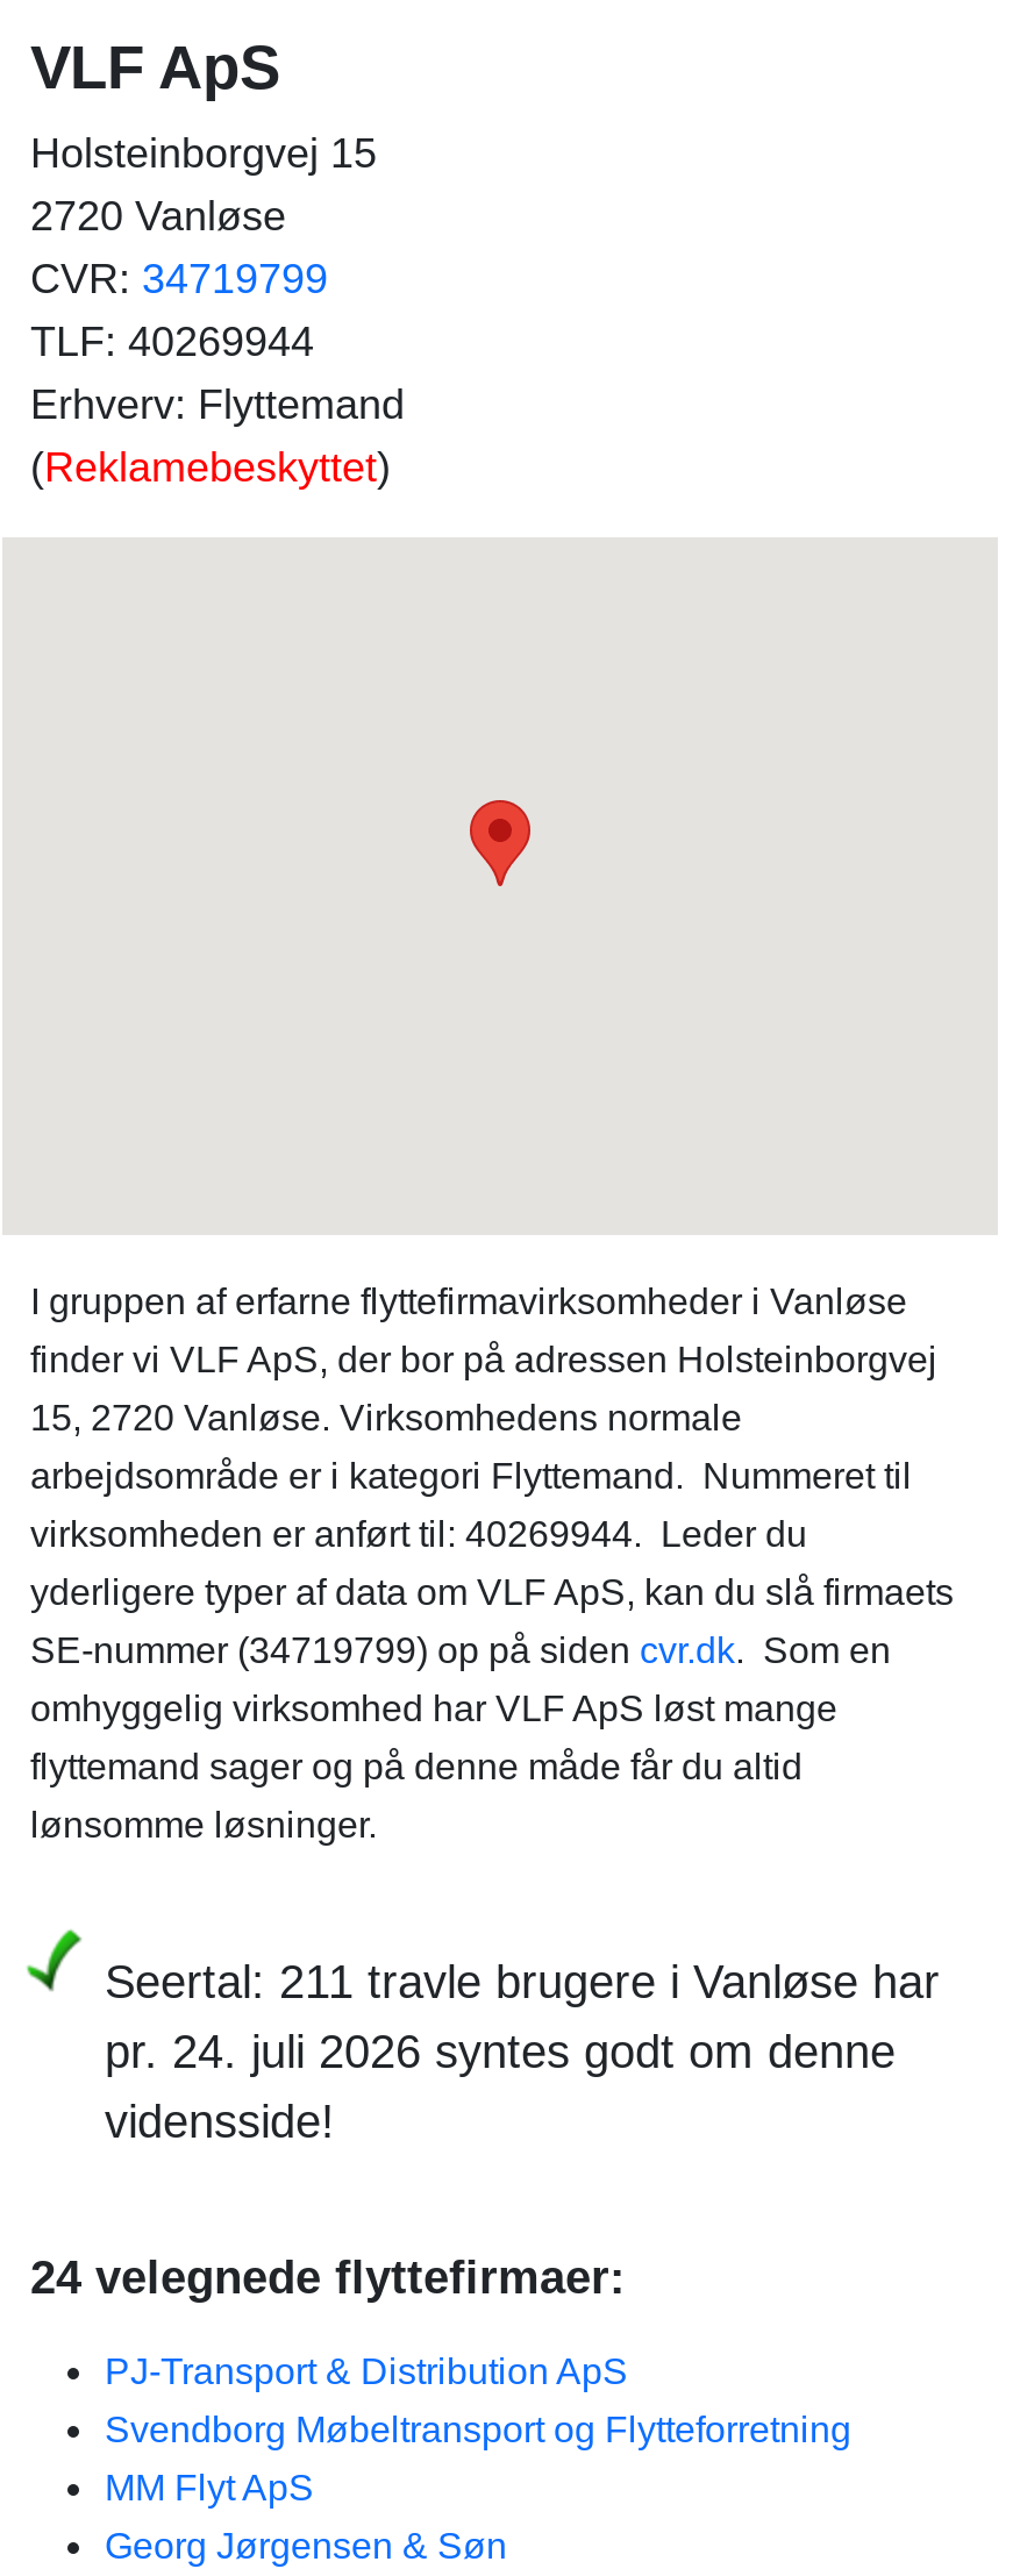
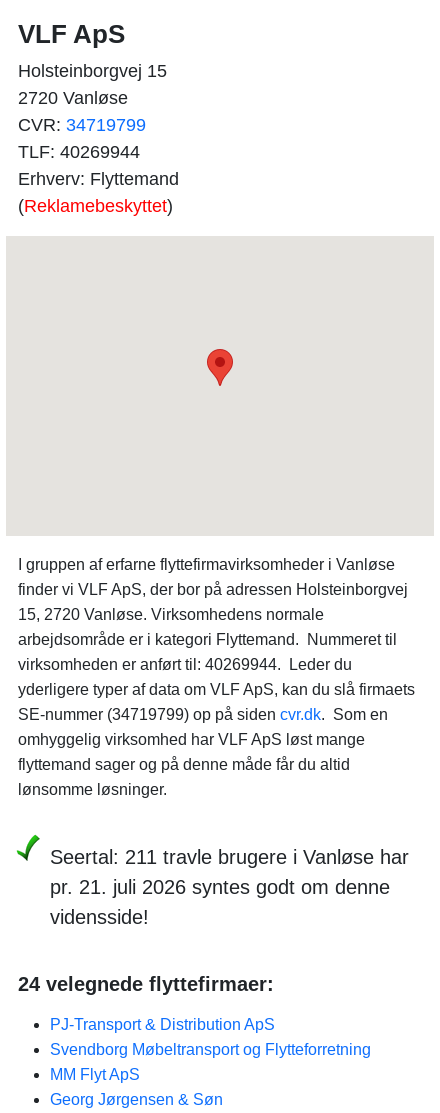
- pr. 24. juli 2026 syntes godt om denne
+ pr. 21. juli 2026 syntes godt om denne
